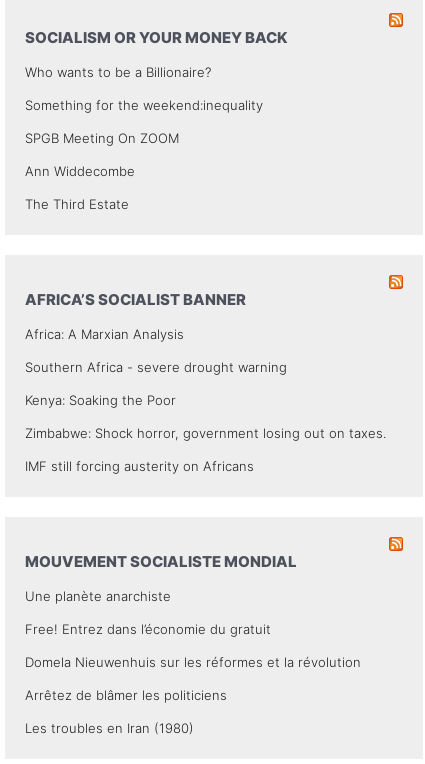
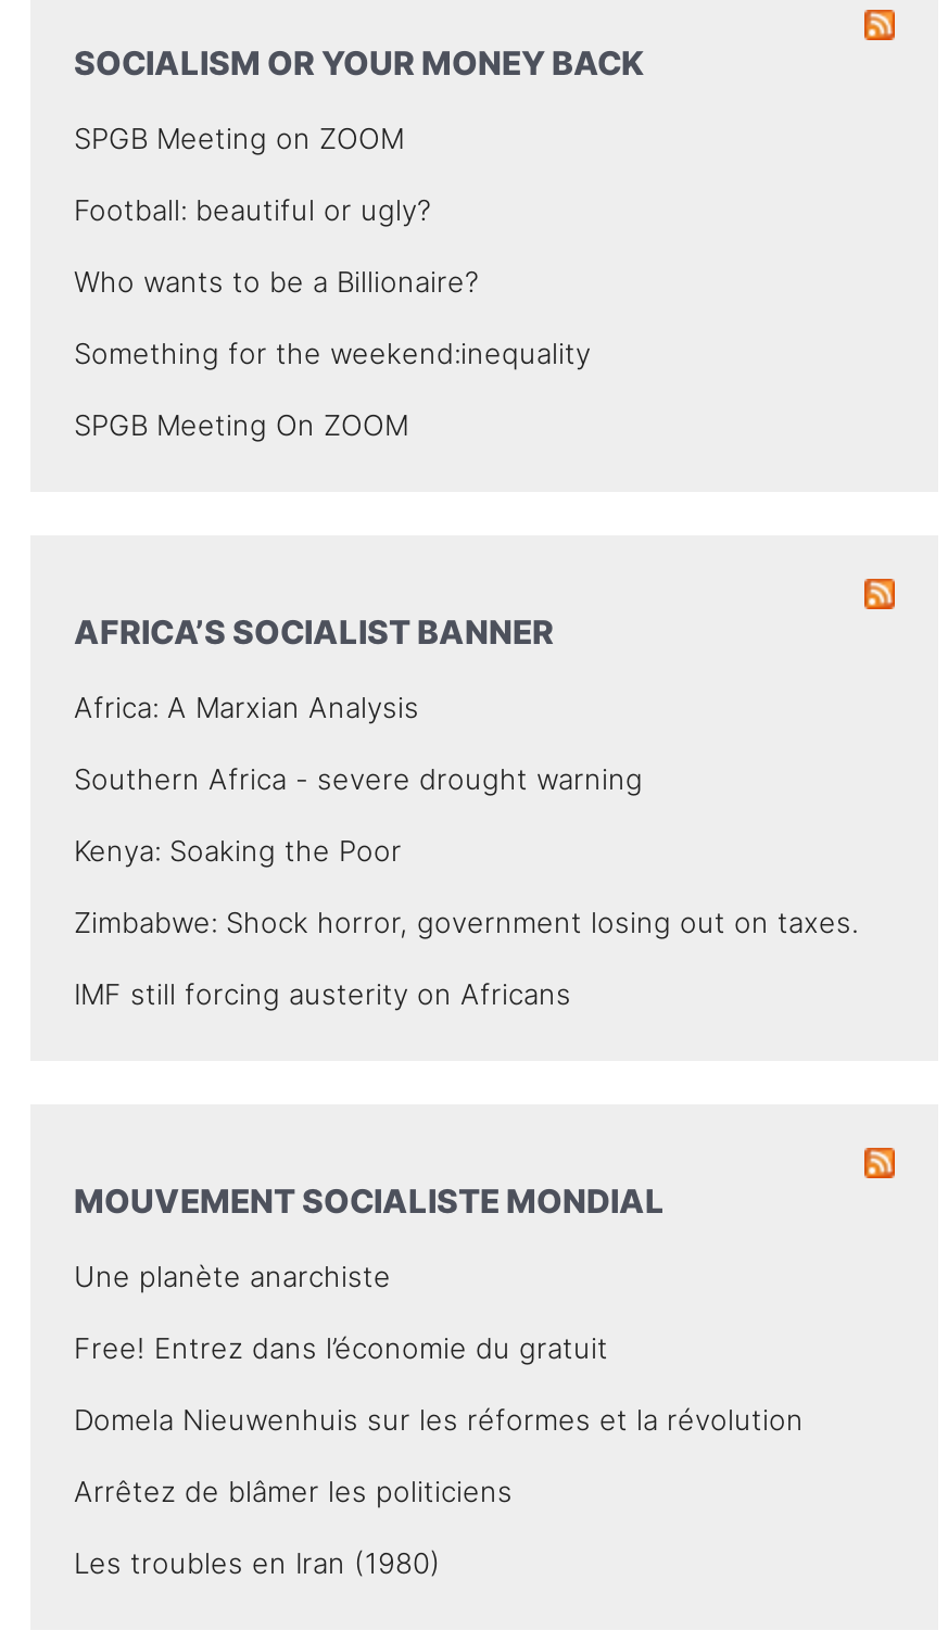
+ SPGB Meeting on ZOOM
+ Football: beautiful or ugly?

moved down: Who wants to be a Billionaire? | Something for the weekend:inequality | SPGB Meeting On ZOOM

- Ann Widdecombe
- The Third Estate
